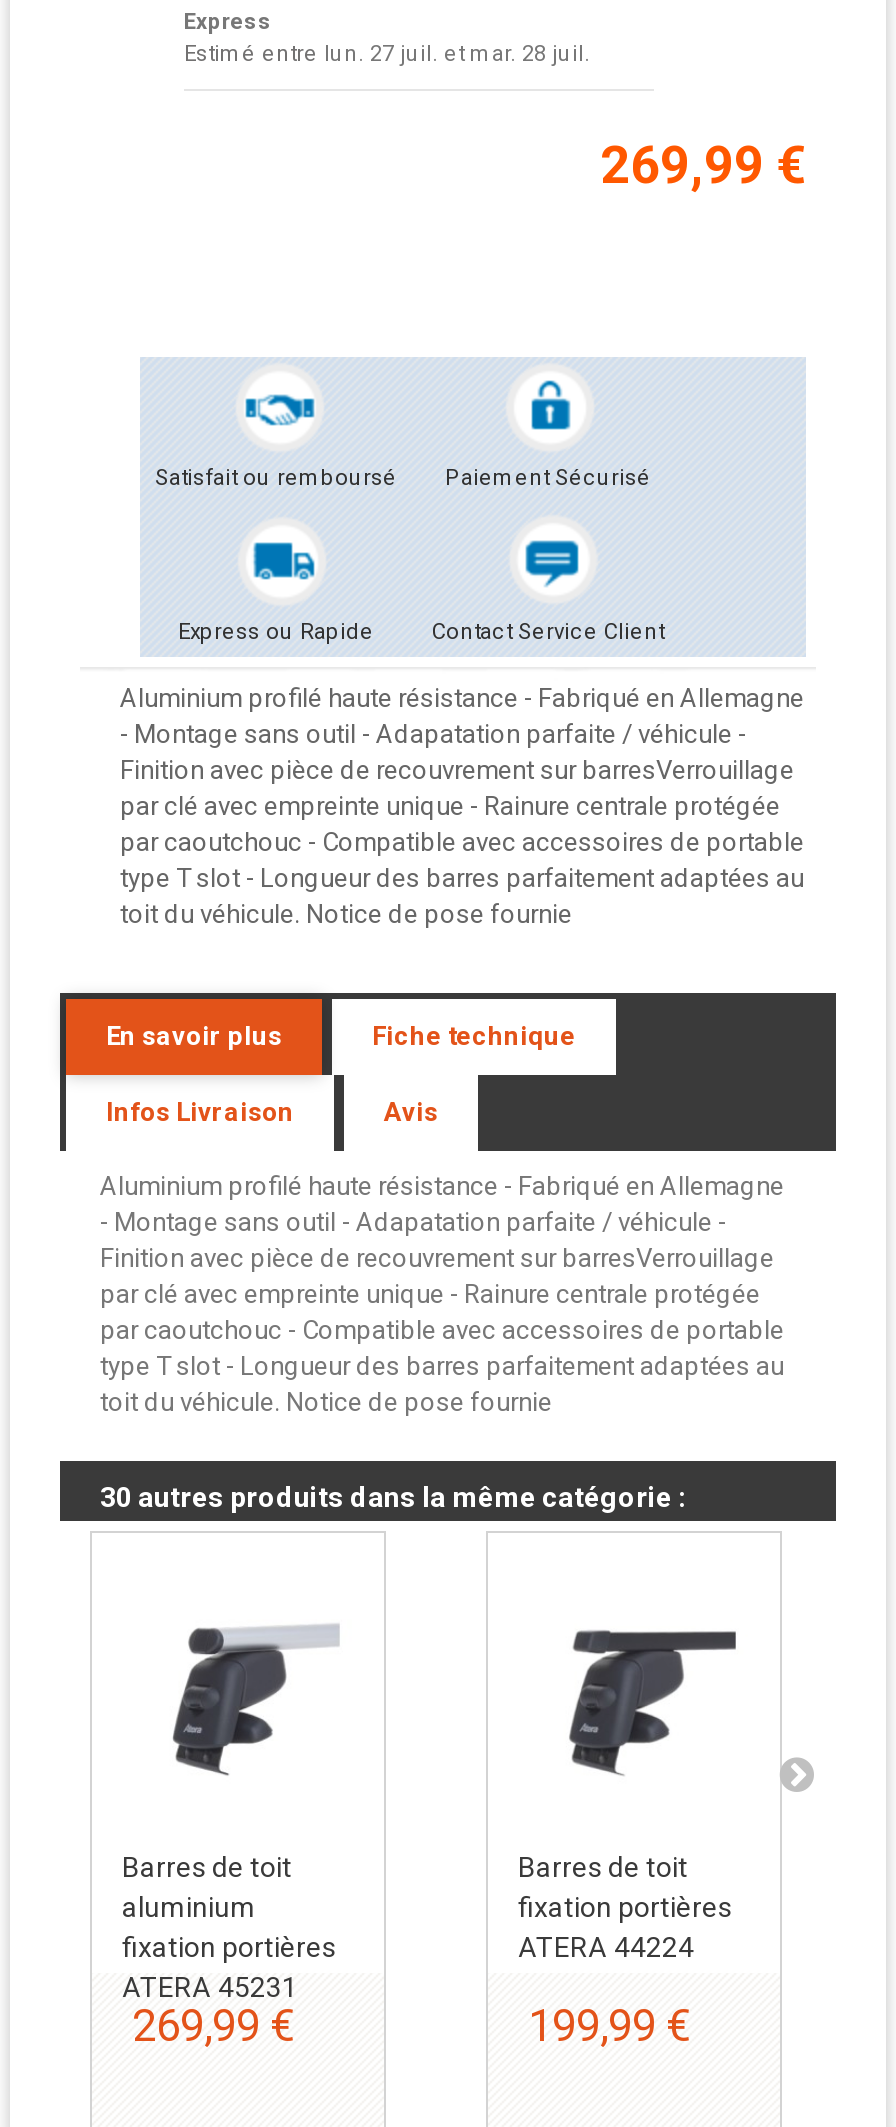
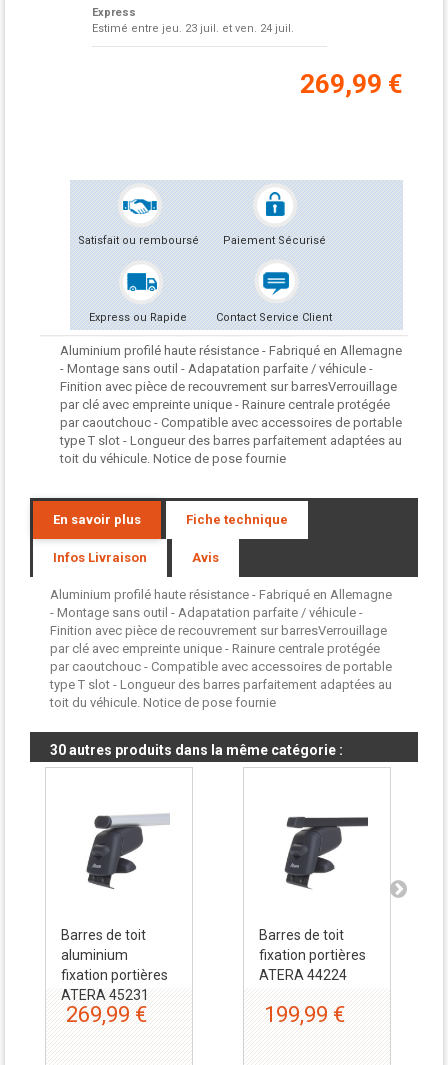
- Estimé entre lun. 27 juil. et mar. 28 juil.
+ Estimé entre jeu. 23 juil. et ven. 24 juil.
